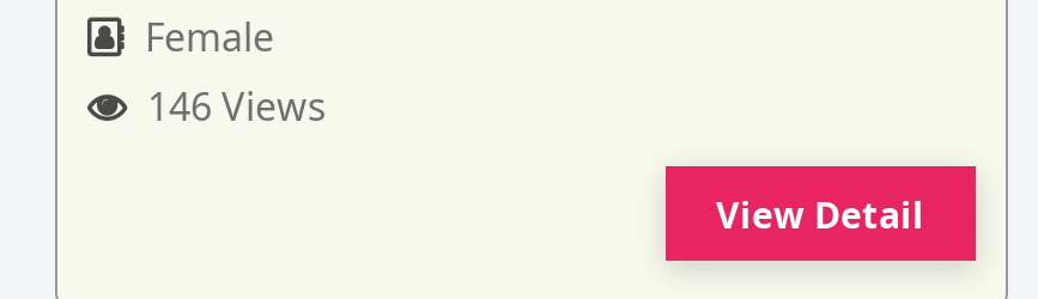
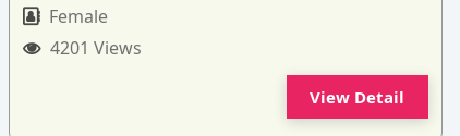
- 146 Views
+ 4201 Views
